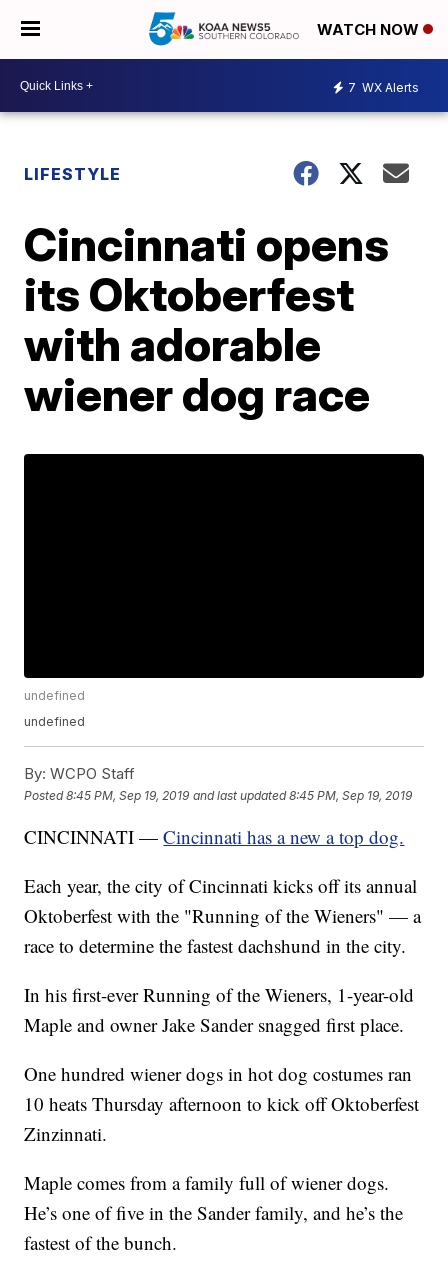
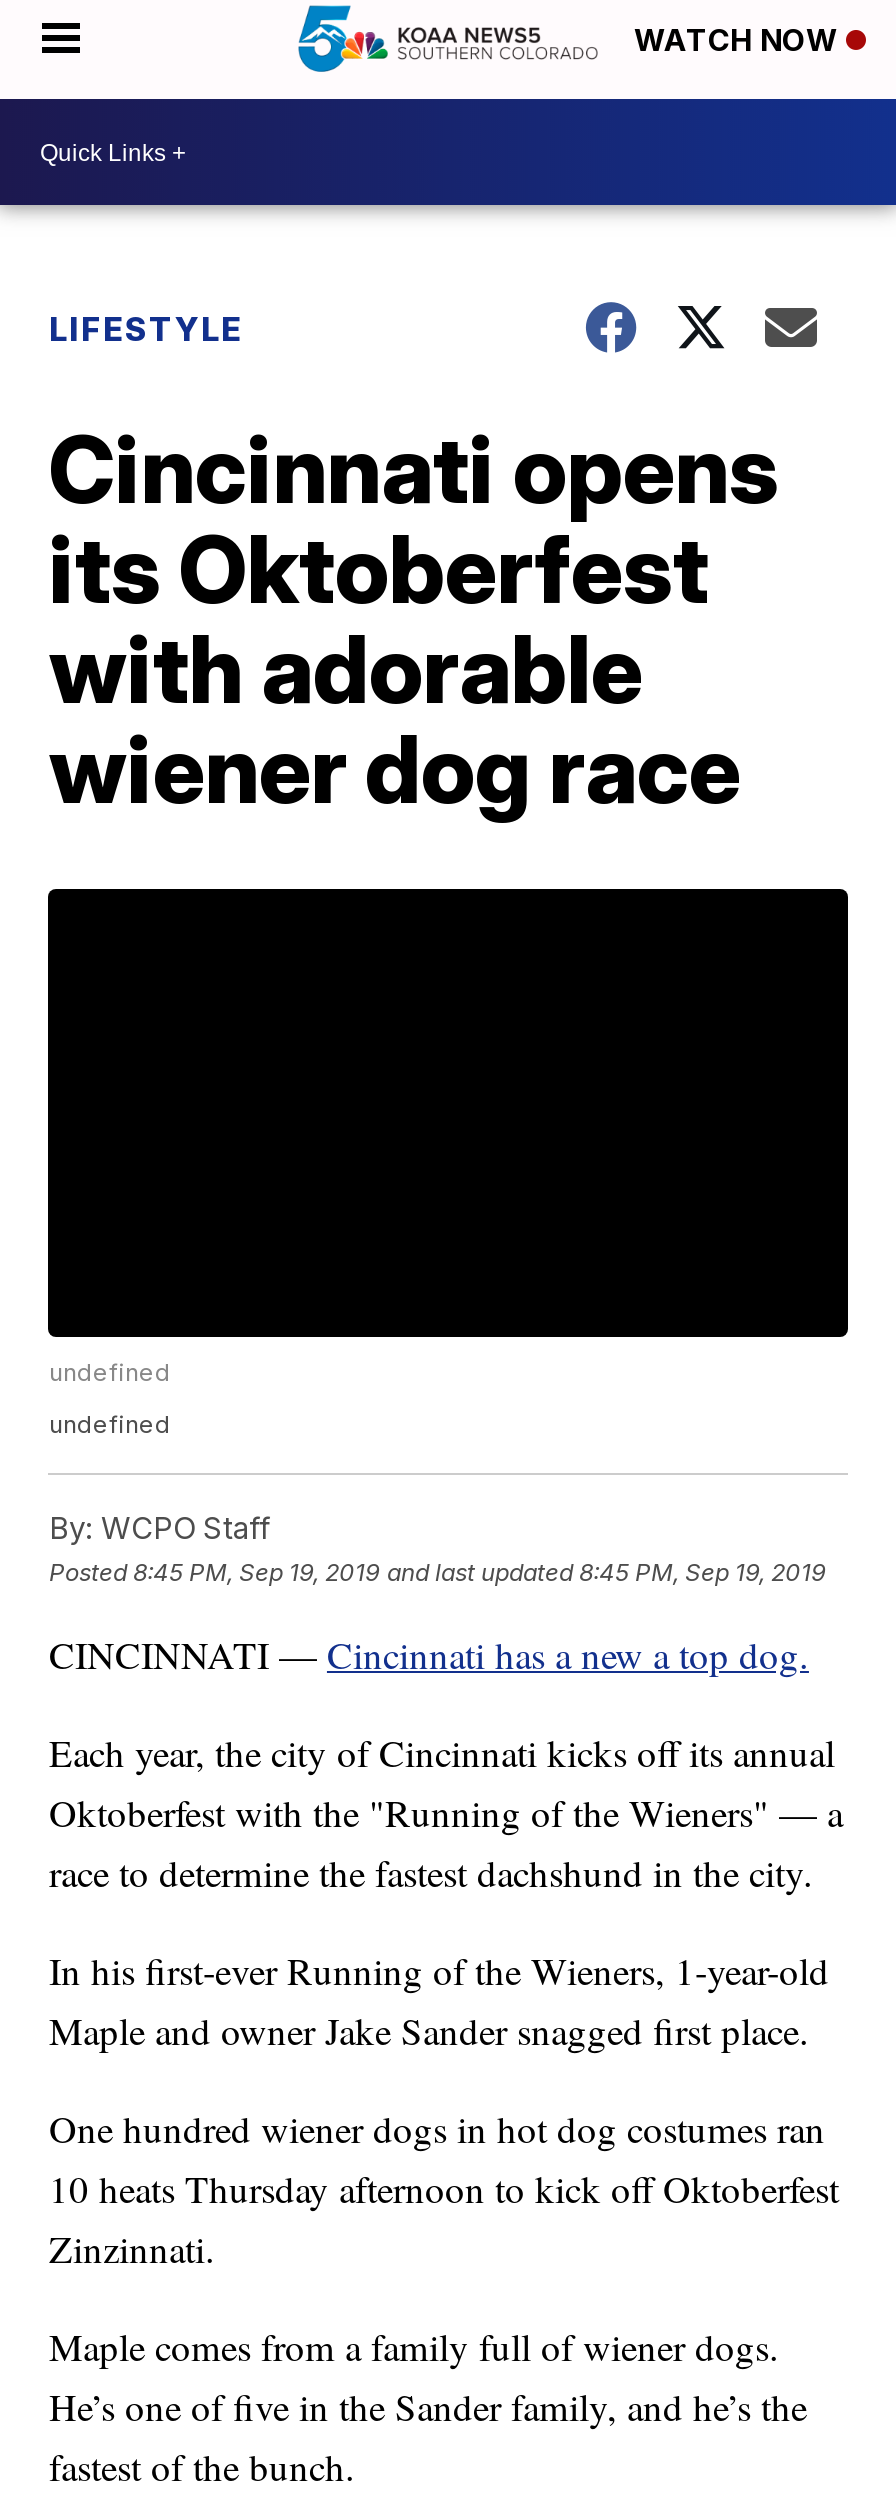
- 7 WX Alerts
